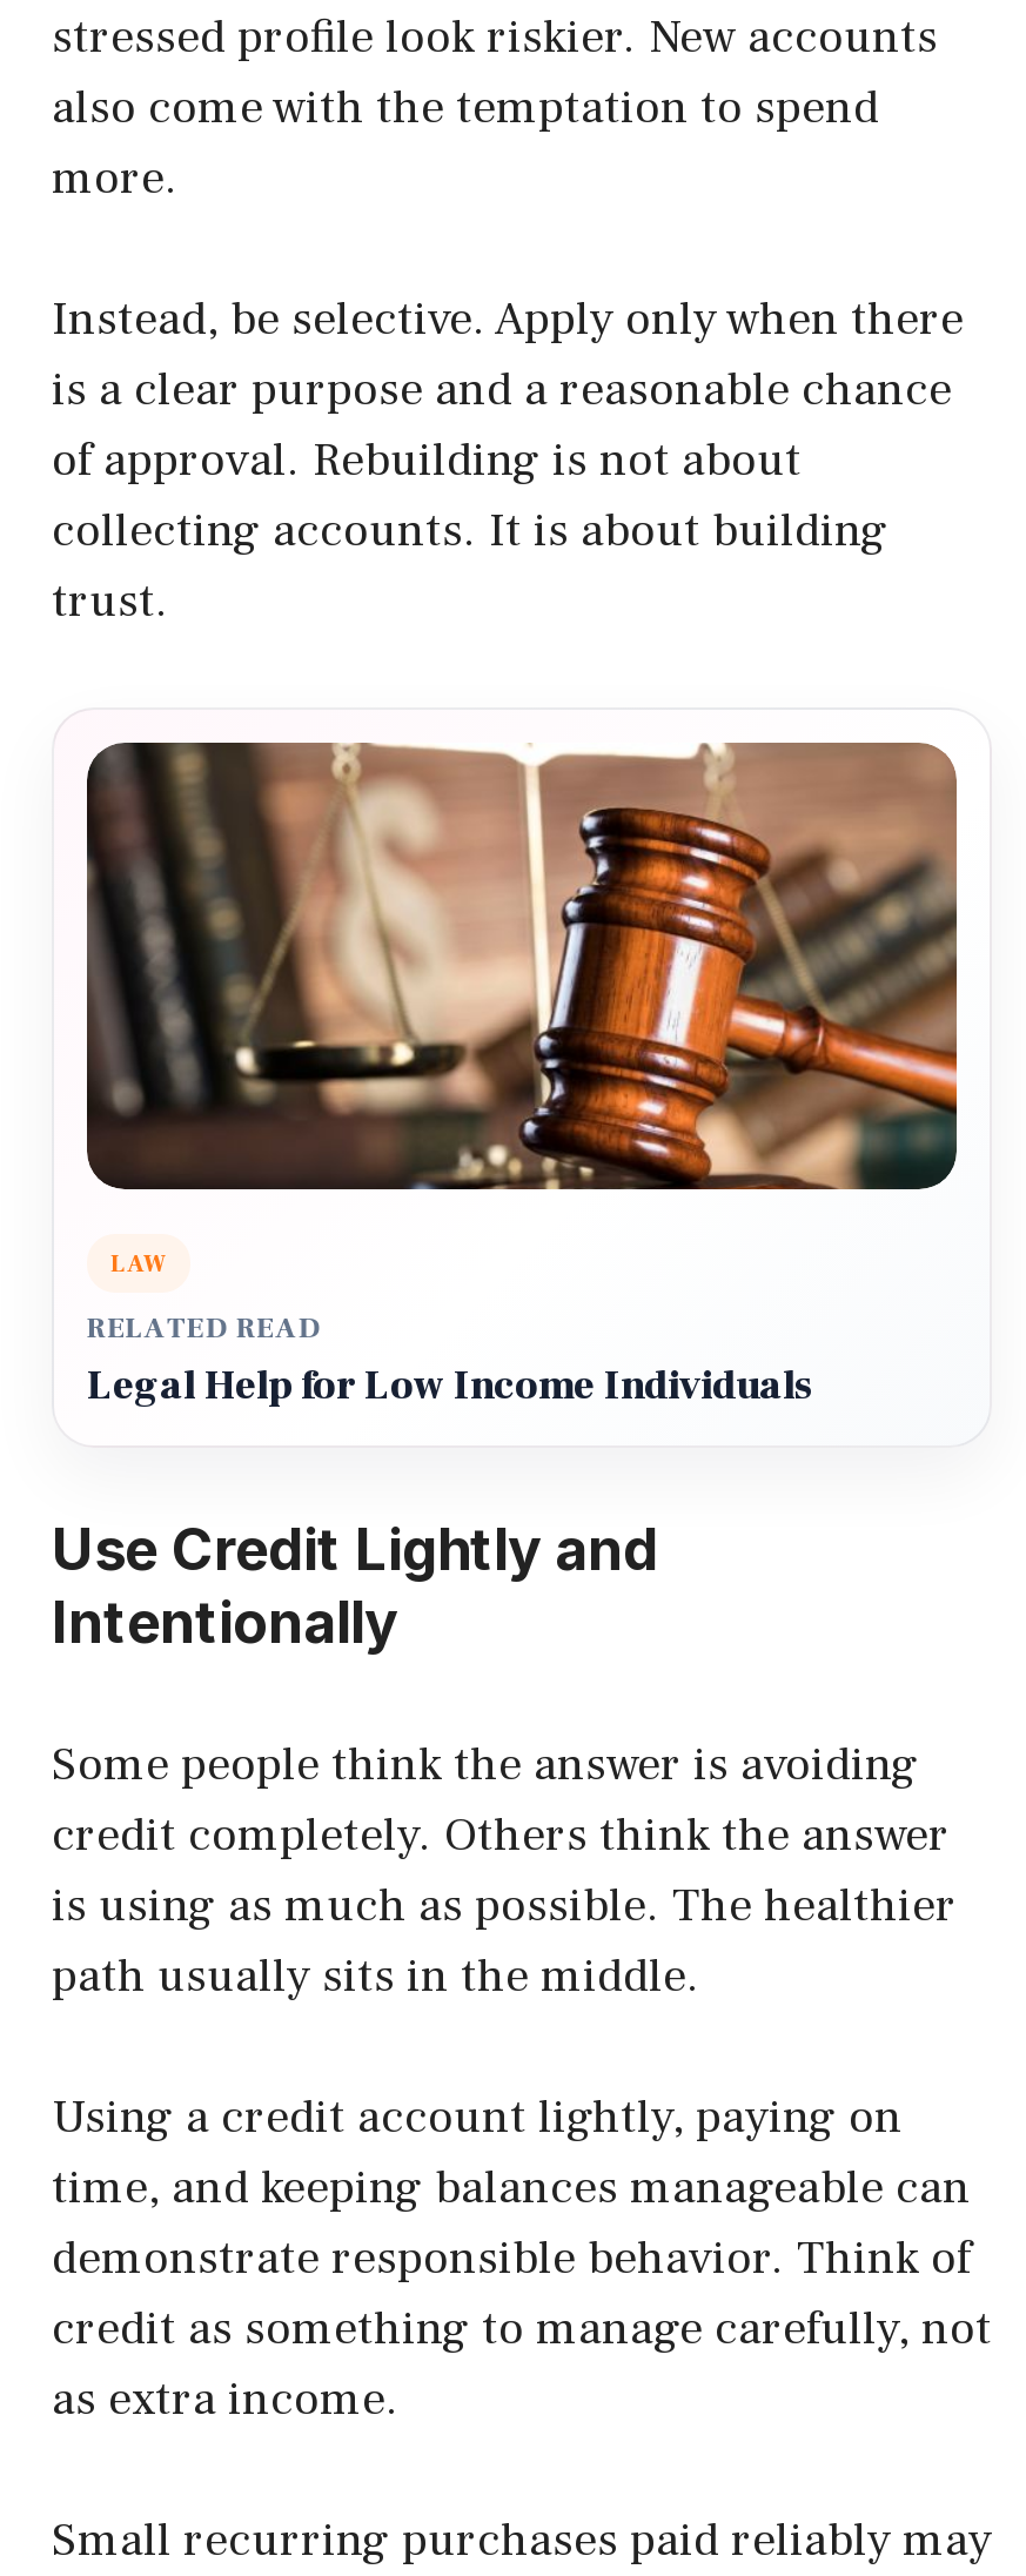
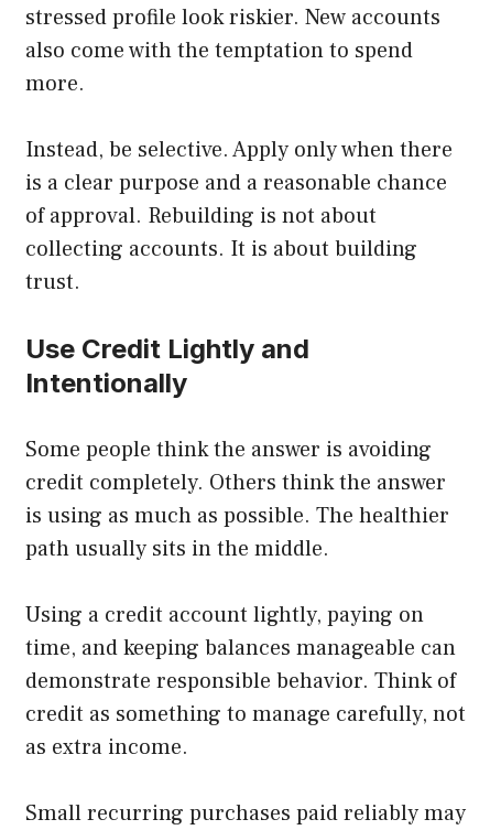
- [image]
- LAW
- RELATED READ
- Legal Help for Low Income Individuals
